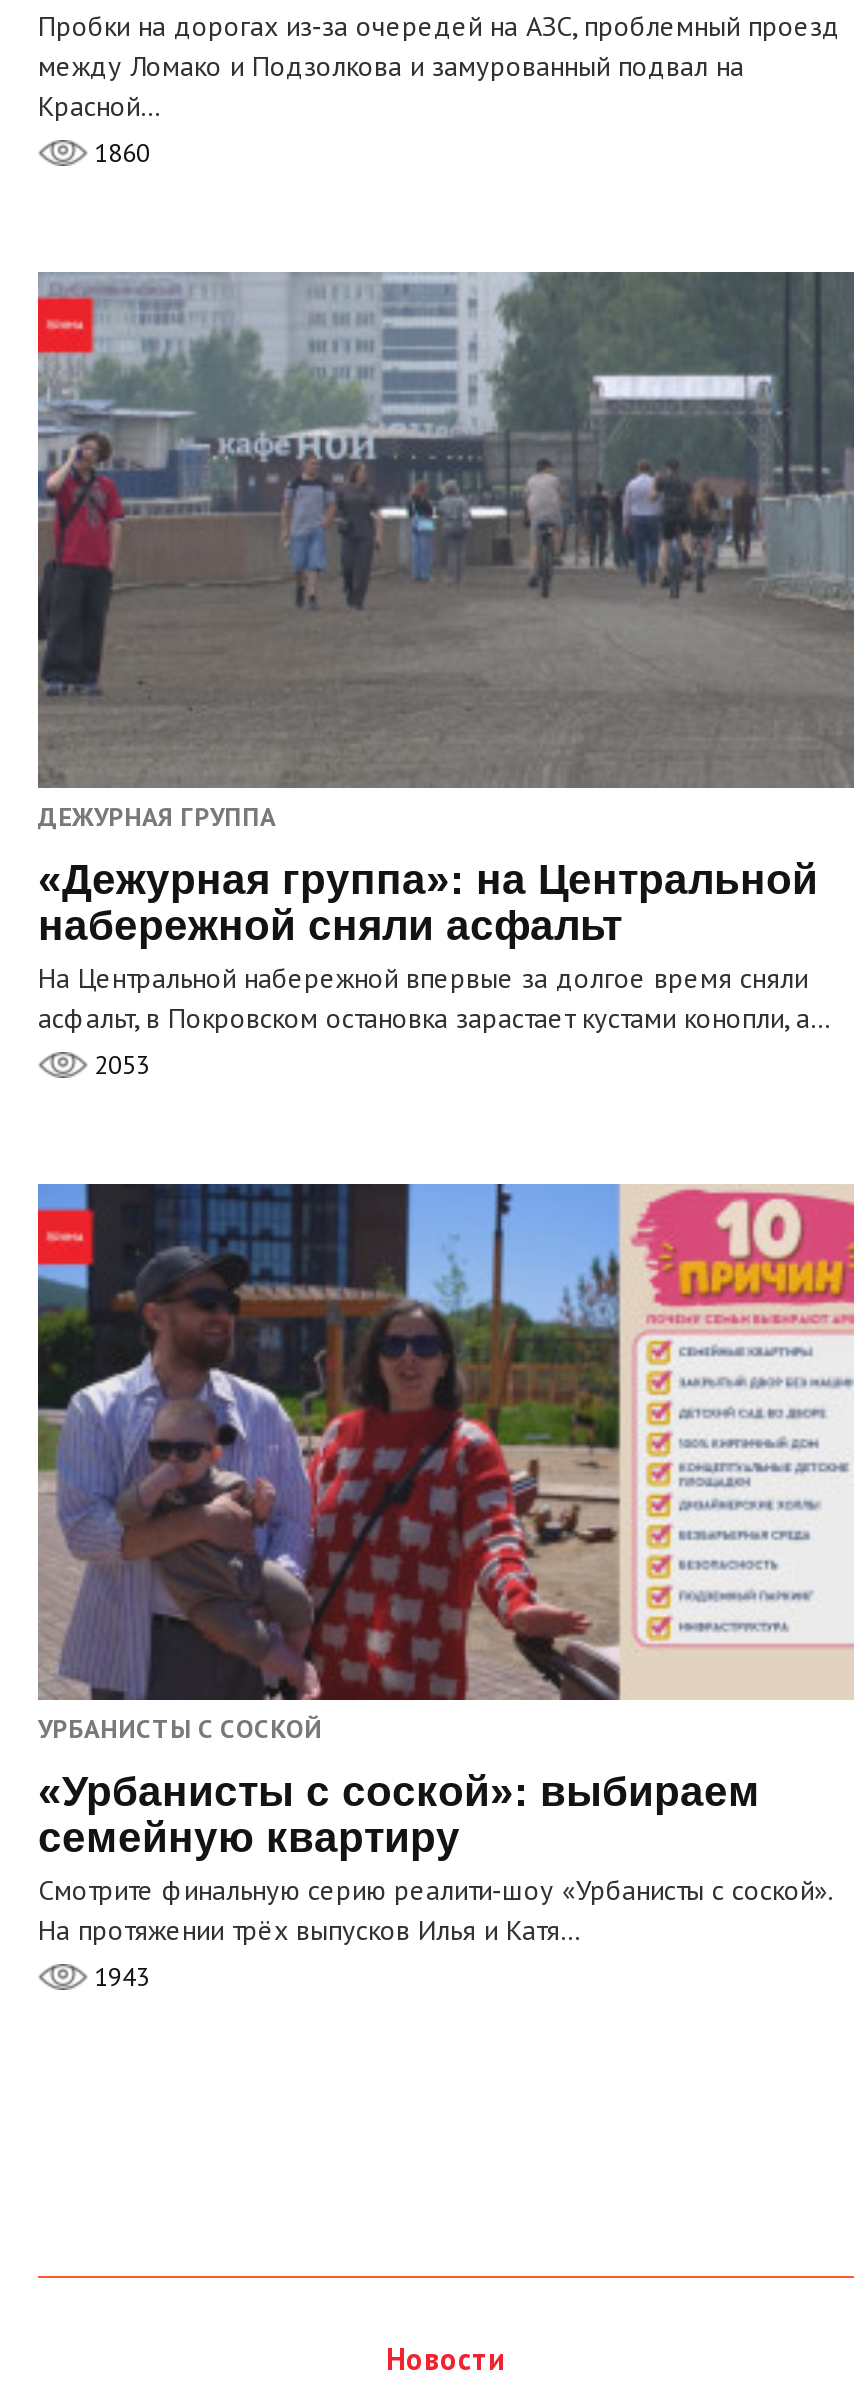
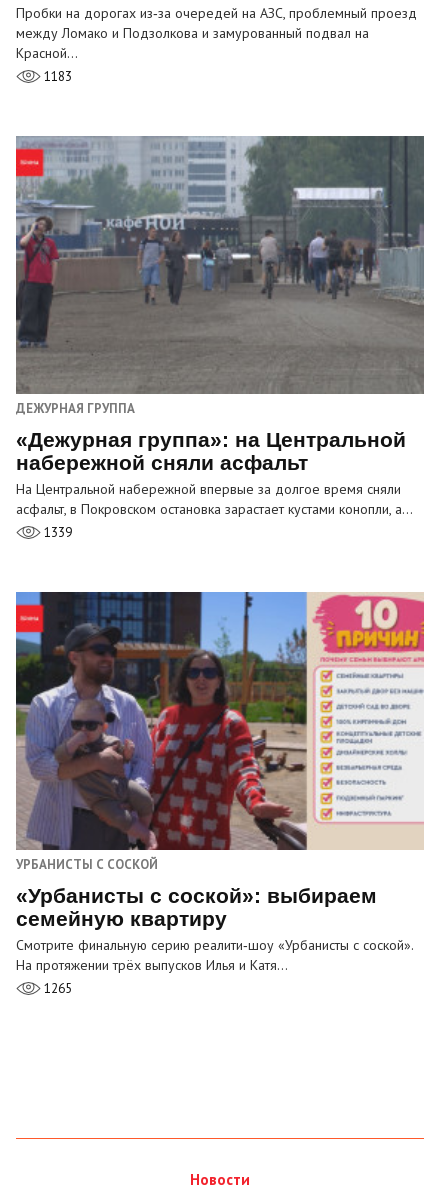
- 1860
+ 1183

- 2053
+ 1339

- 1943
+ 1265
